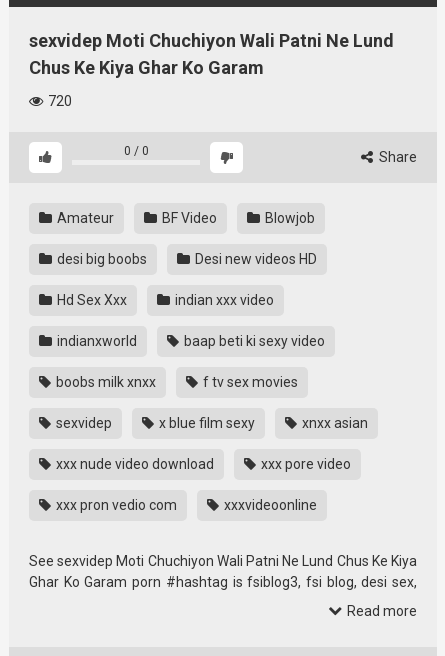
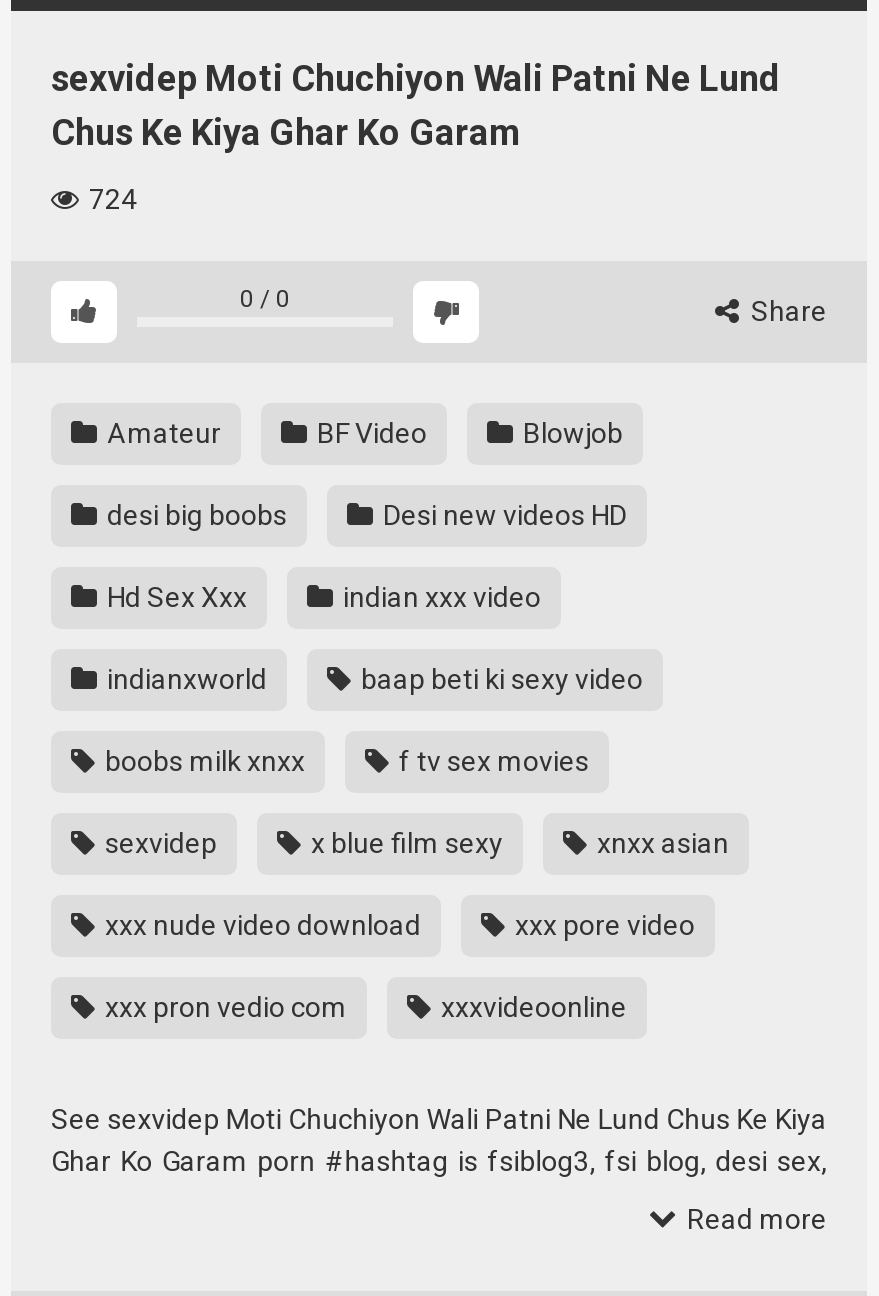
- 720
+ 724
